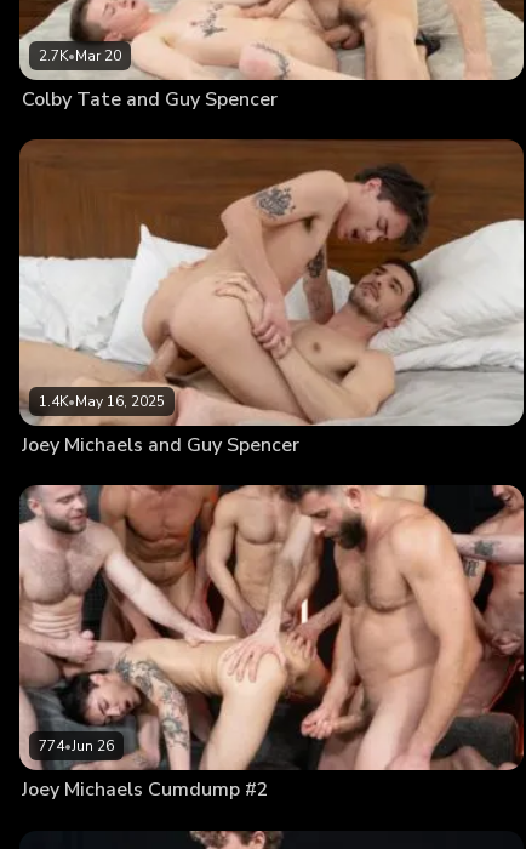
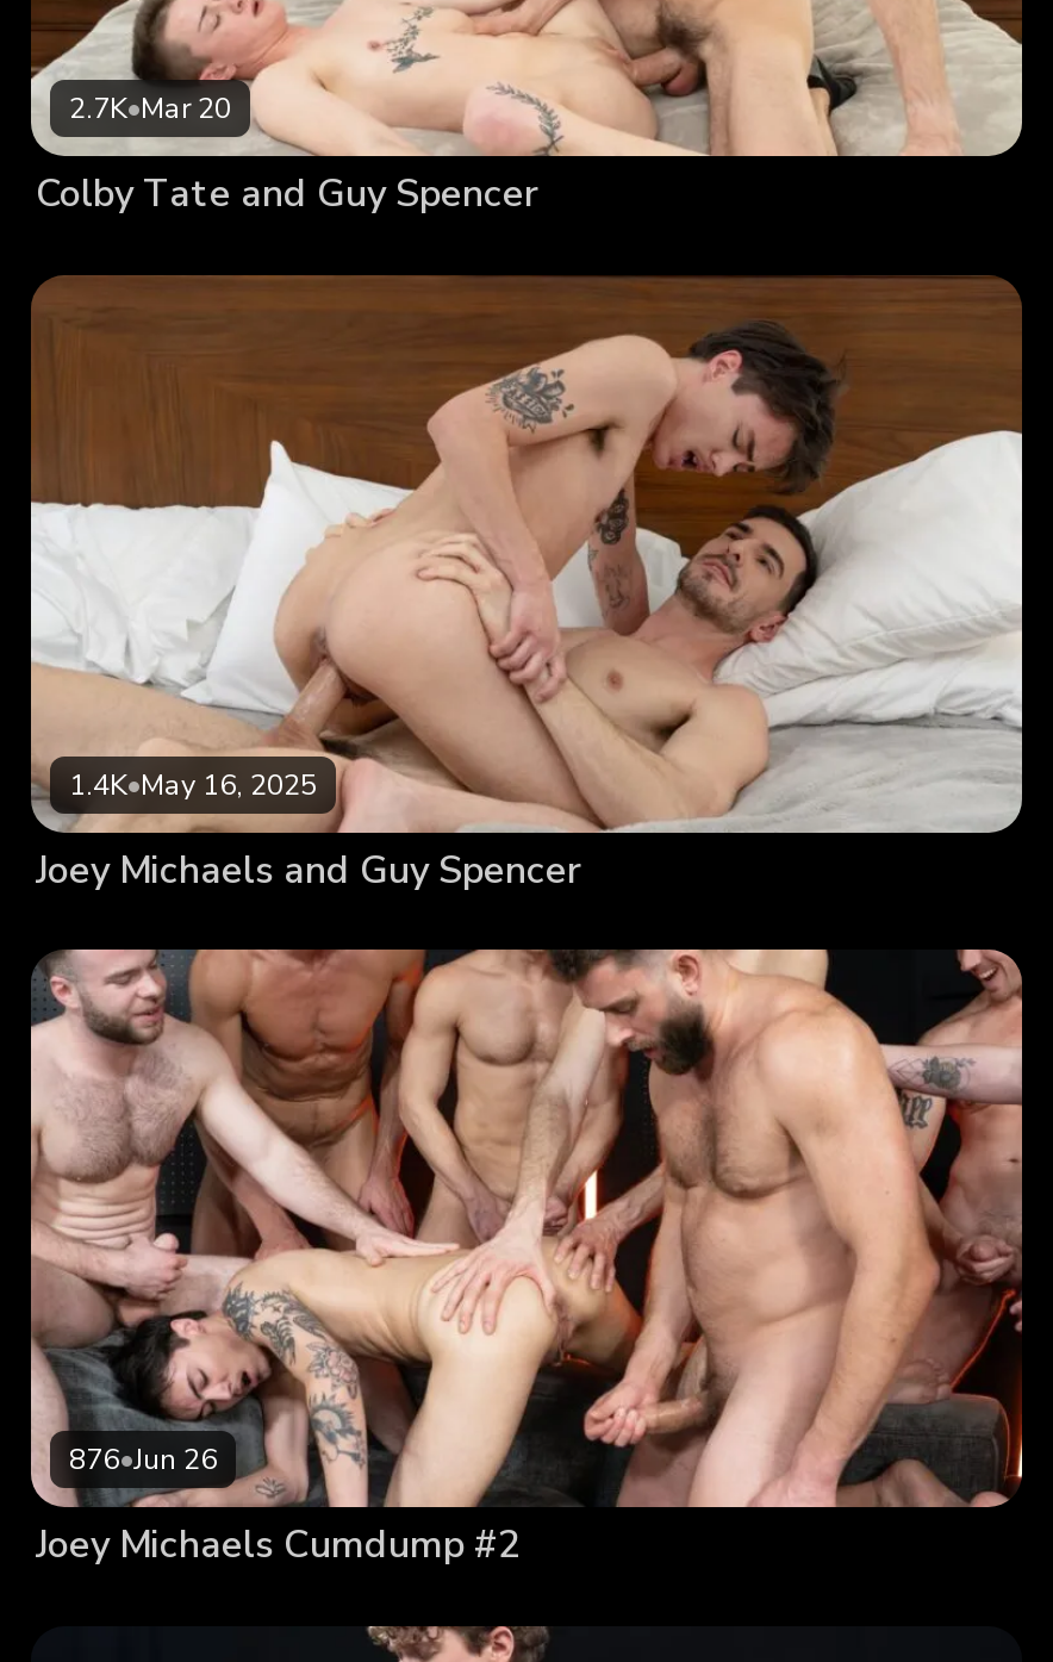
- 774•Jun 26
+ 876•Jun 26
